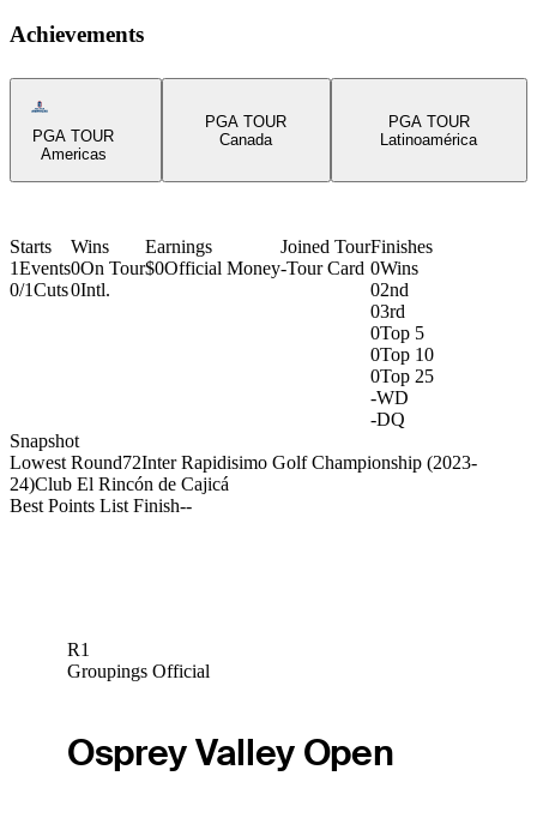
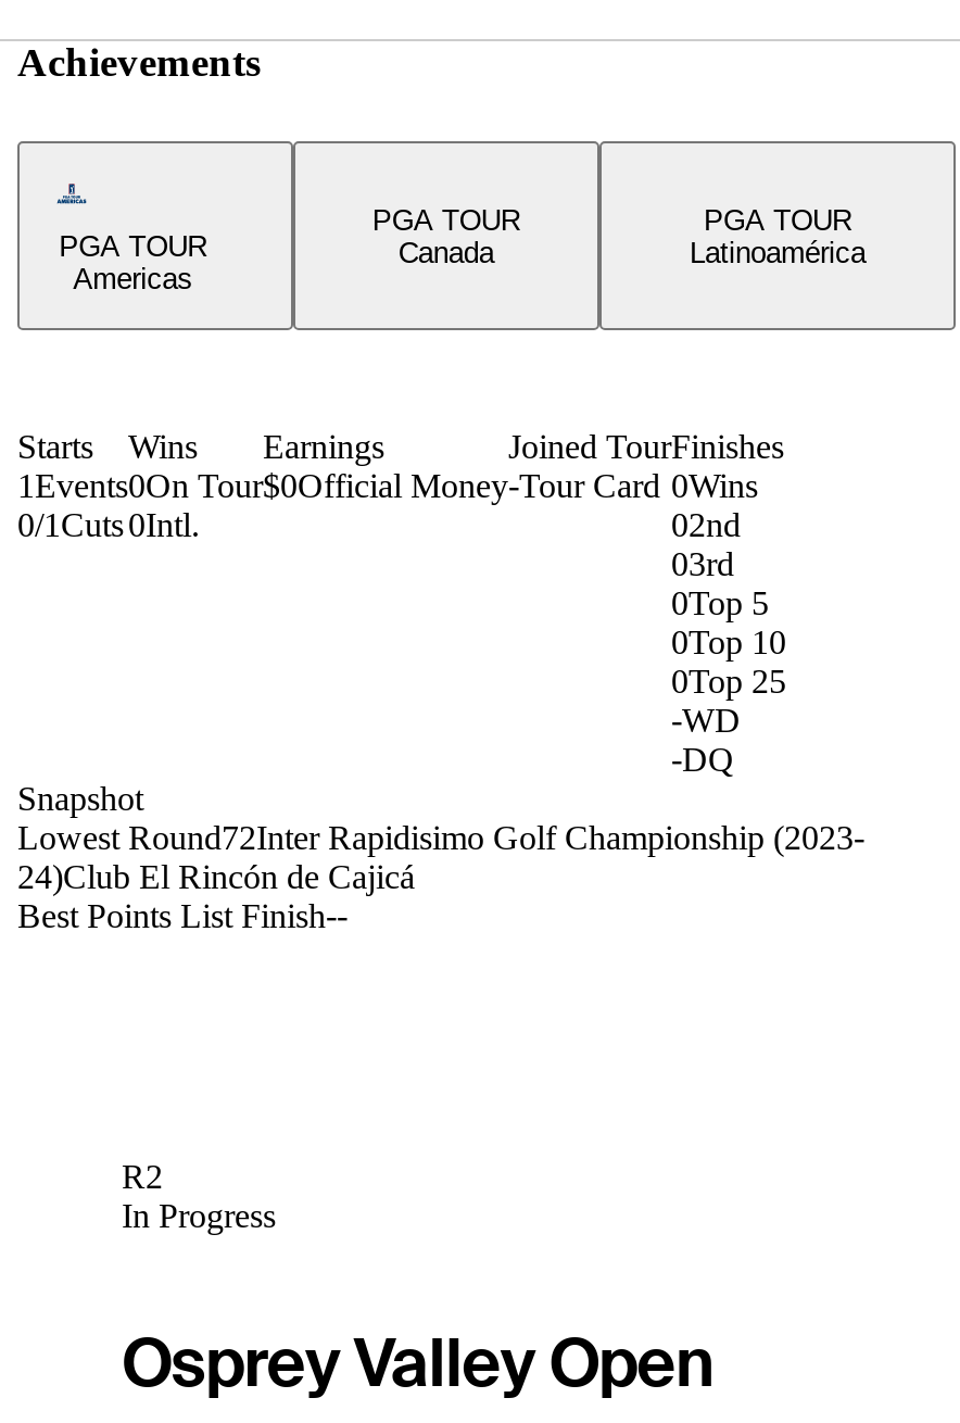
- R1
- Groupings Official
+ R2
+ In Progress
